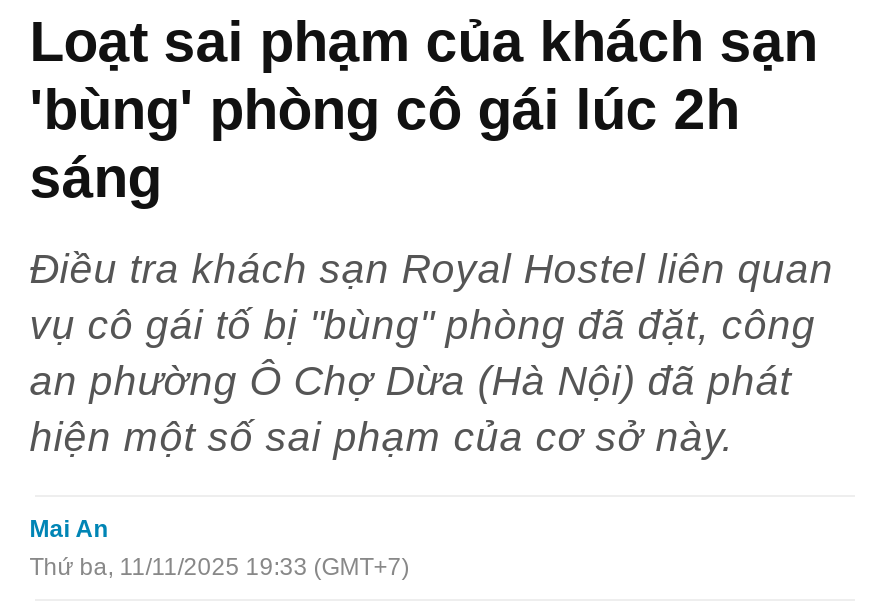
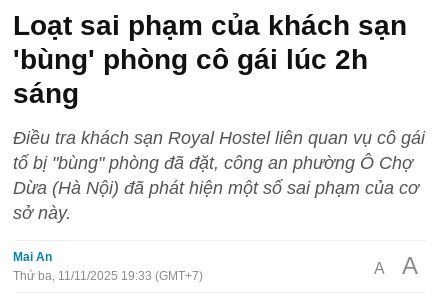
+ A
+ A
